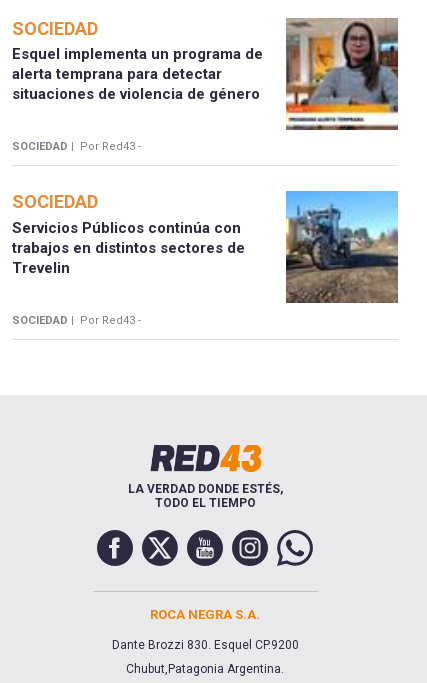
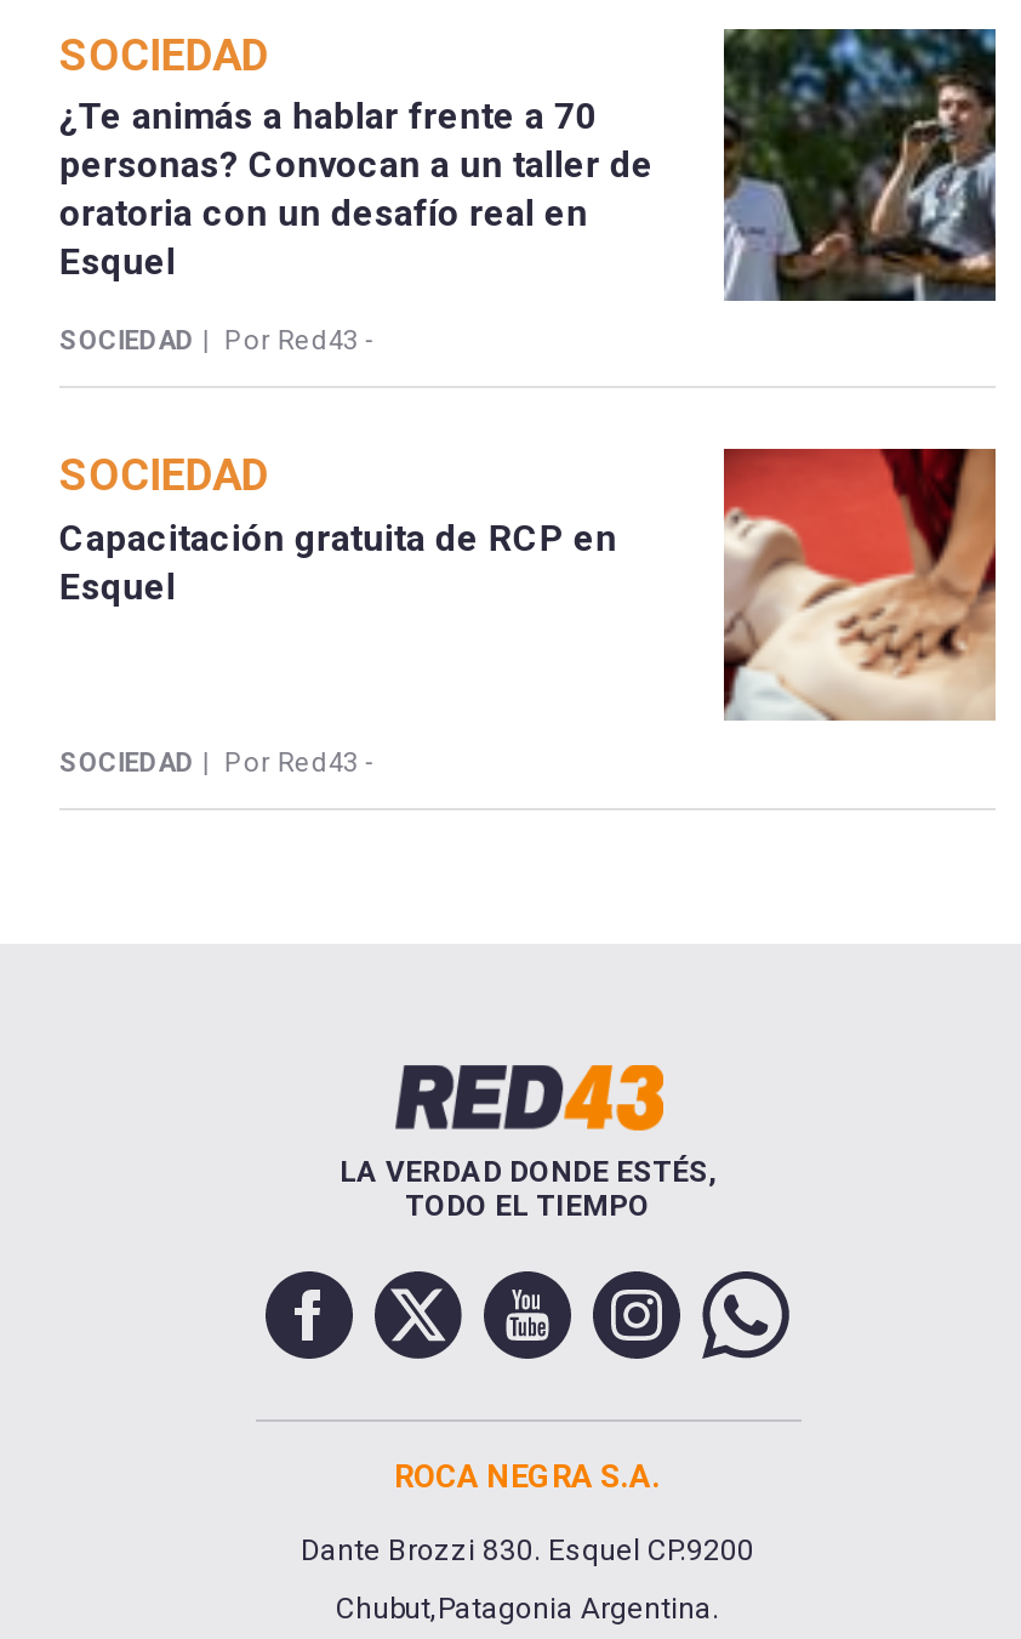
- [image]
- Esquel implementa un programa de
- alerta temprana para detectar
- situaciones de violencia de género
+ [image]
+ ¿Te animás a hablar frente a 70
+ personas? Convocan a un taller de
+ oratoria con un desafío real en
+ Esquel

- [image]
+ [image]

- Servicios Públicos continúa con
- trabajos en distintos sectores de
- Trevelin
+ Capacitación gratuita de RCP en
+ Esquel
